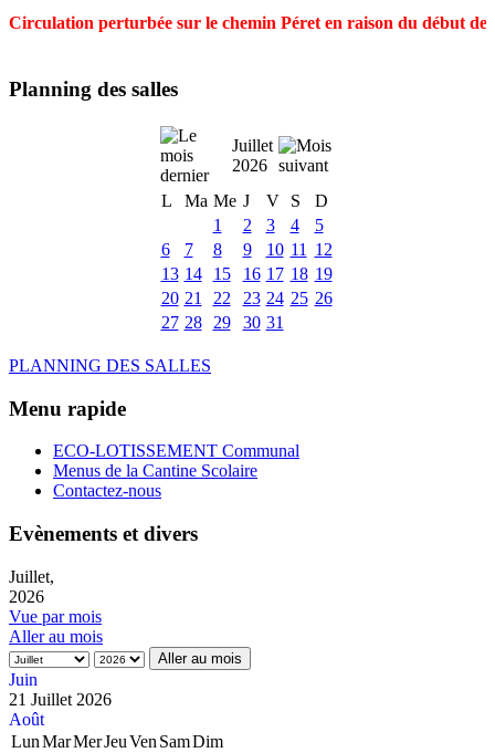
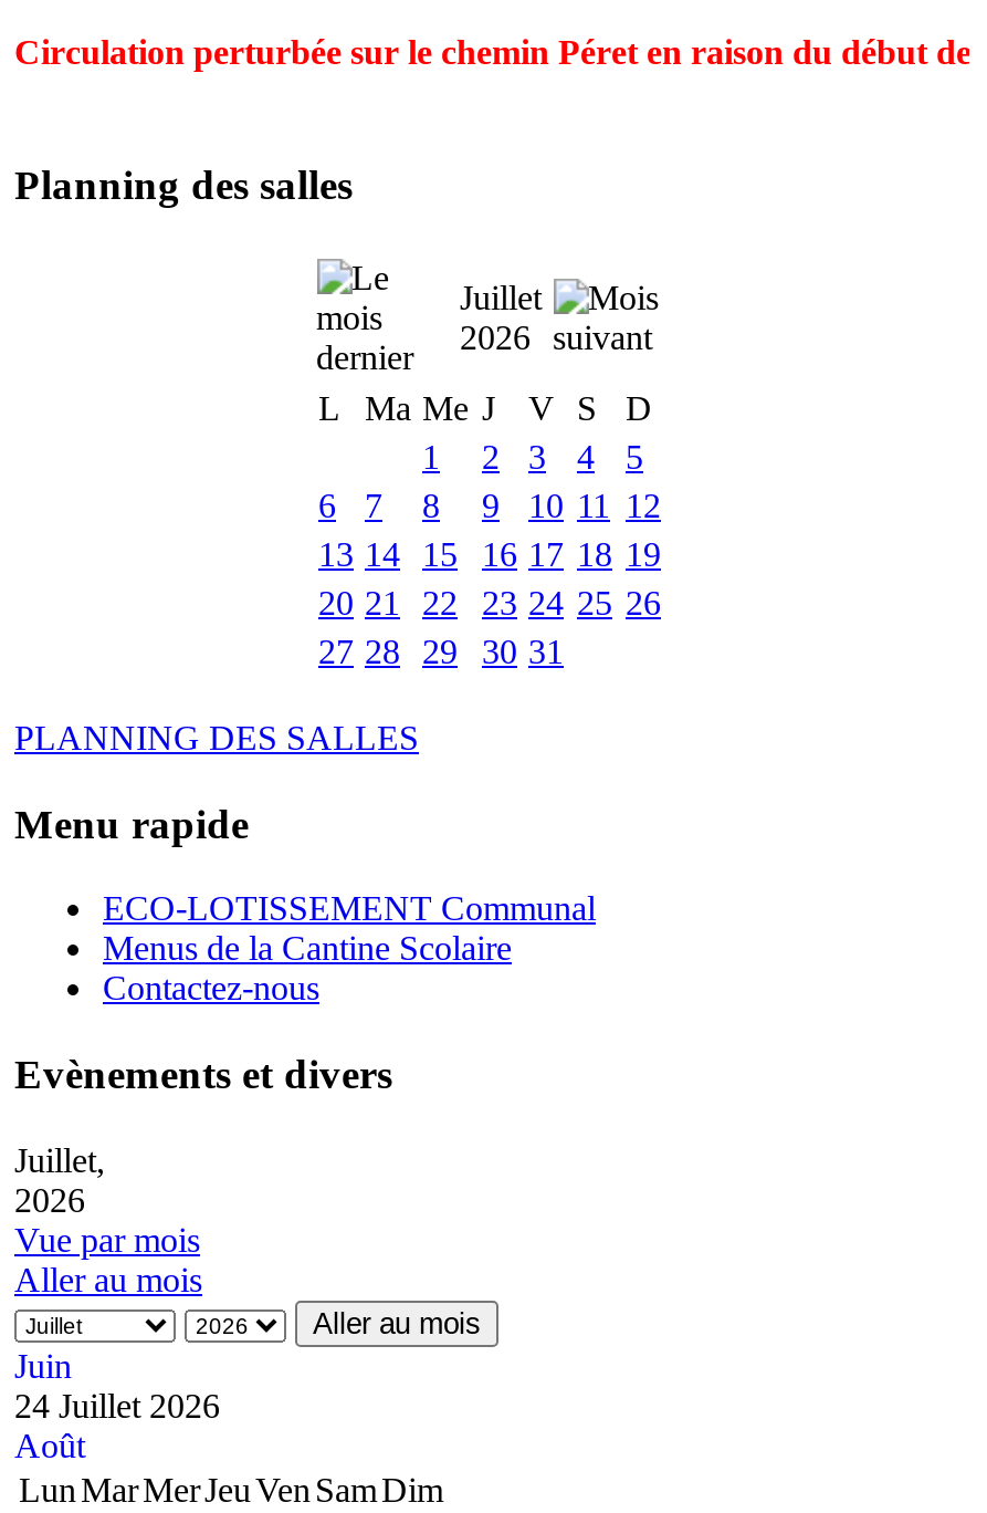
- 21 Juillet 2026
+ 24 Juillet 2026
